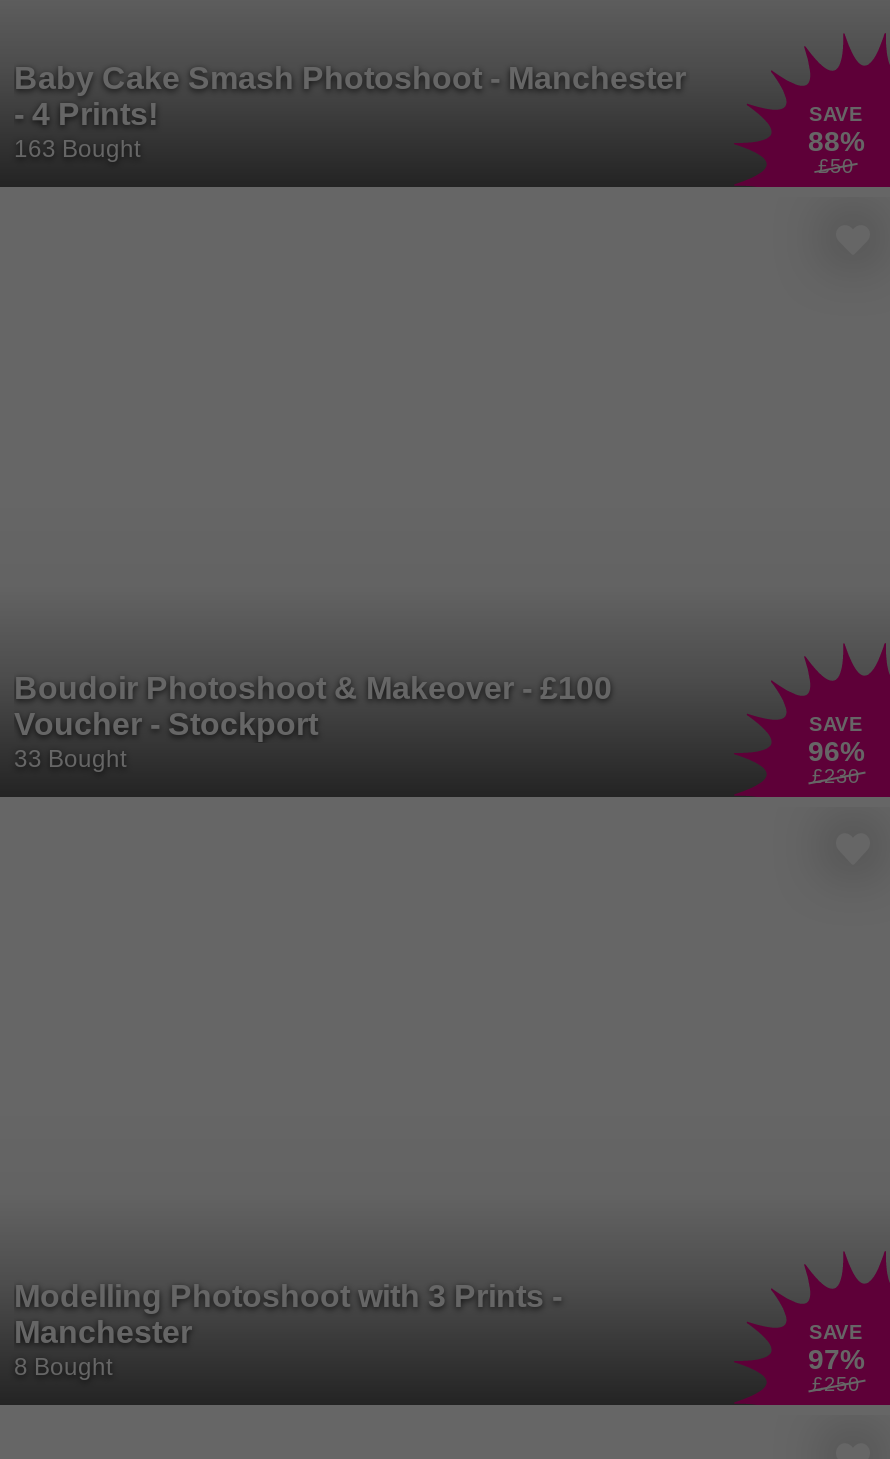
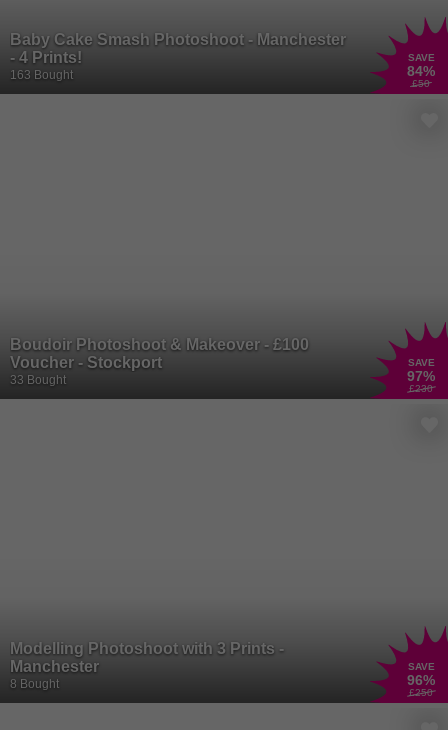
- 88%
+ 84%

- 96%
+ 97%

- 97%
+ 96%
